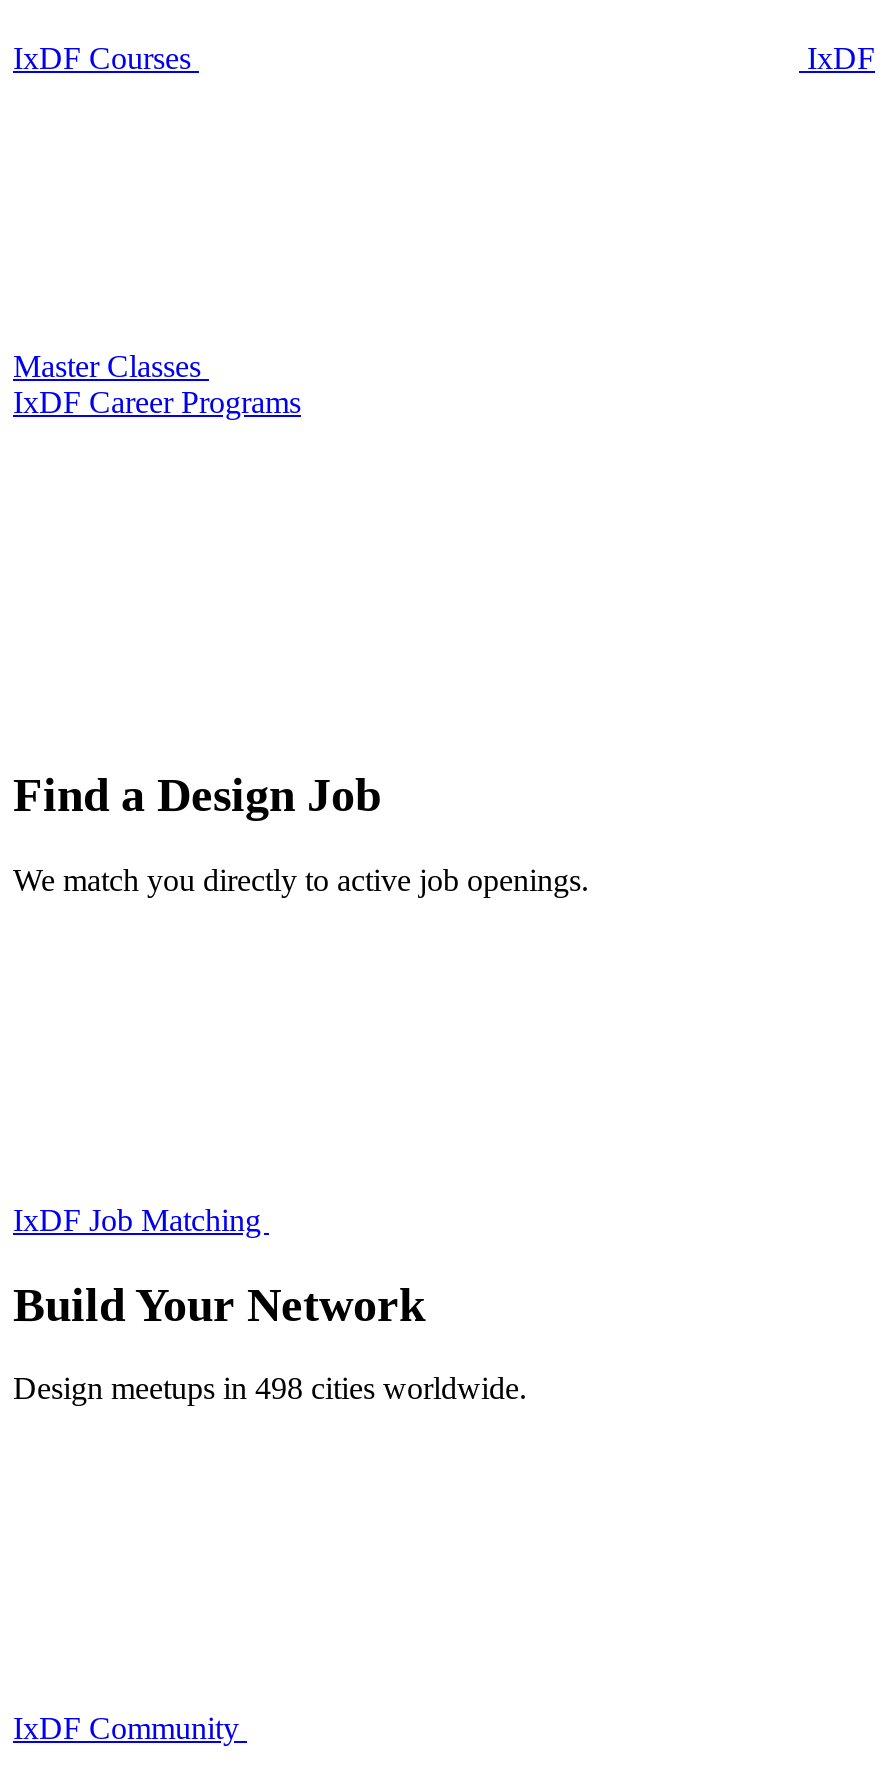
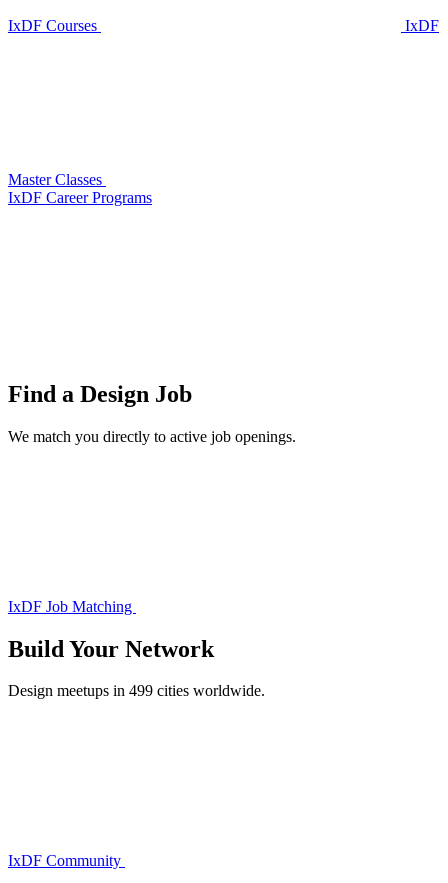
- Design meetups in 498 cities worldwide.
+ Design meetups in 499 cities worldwide.
